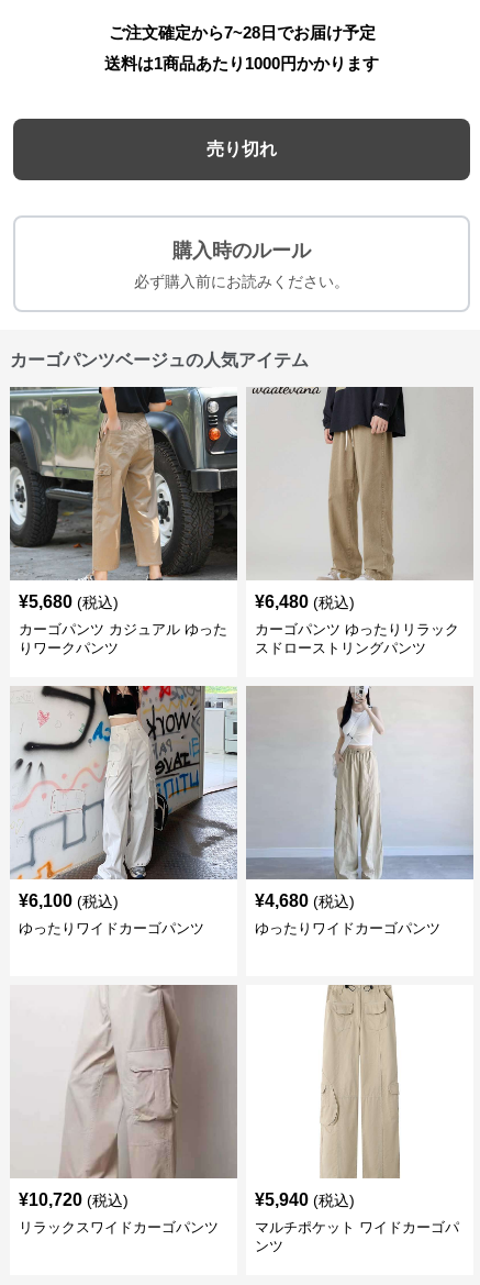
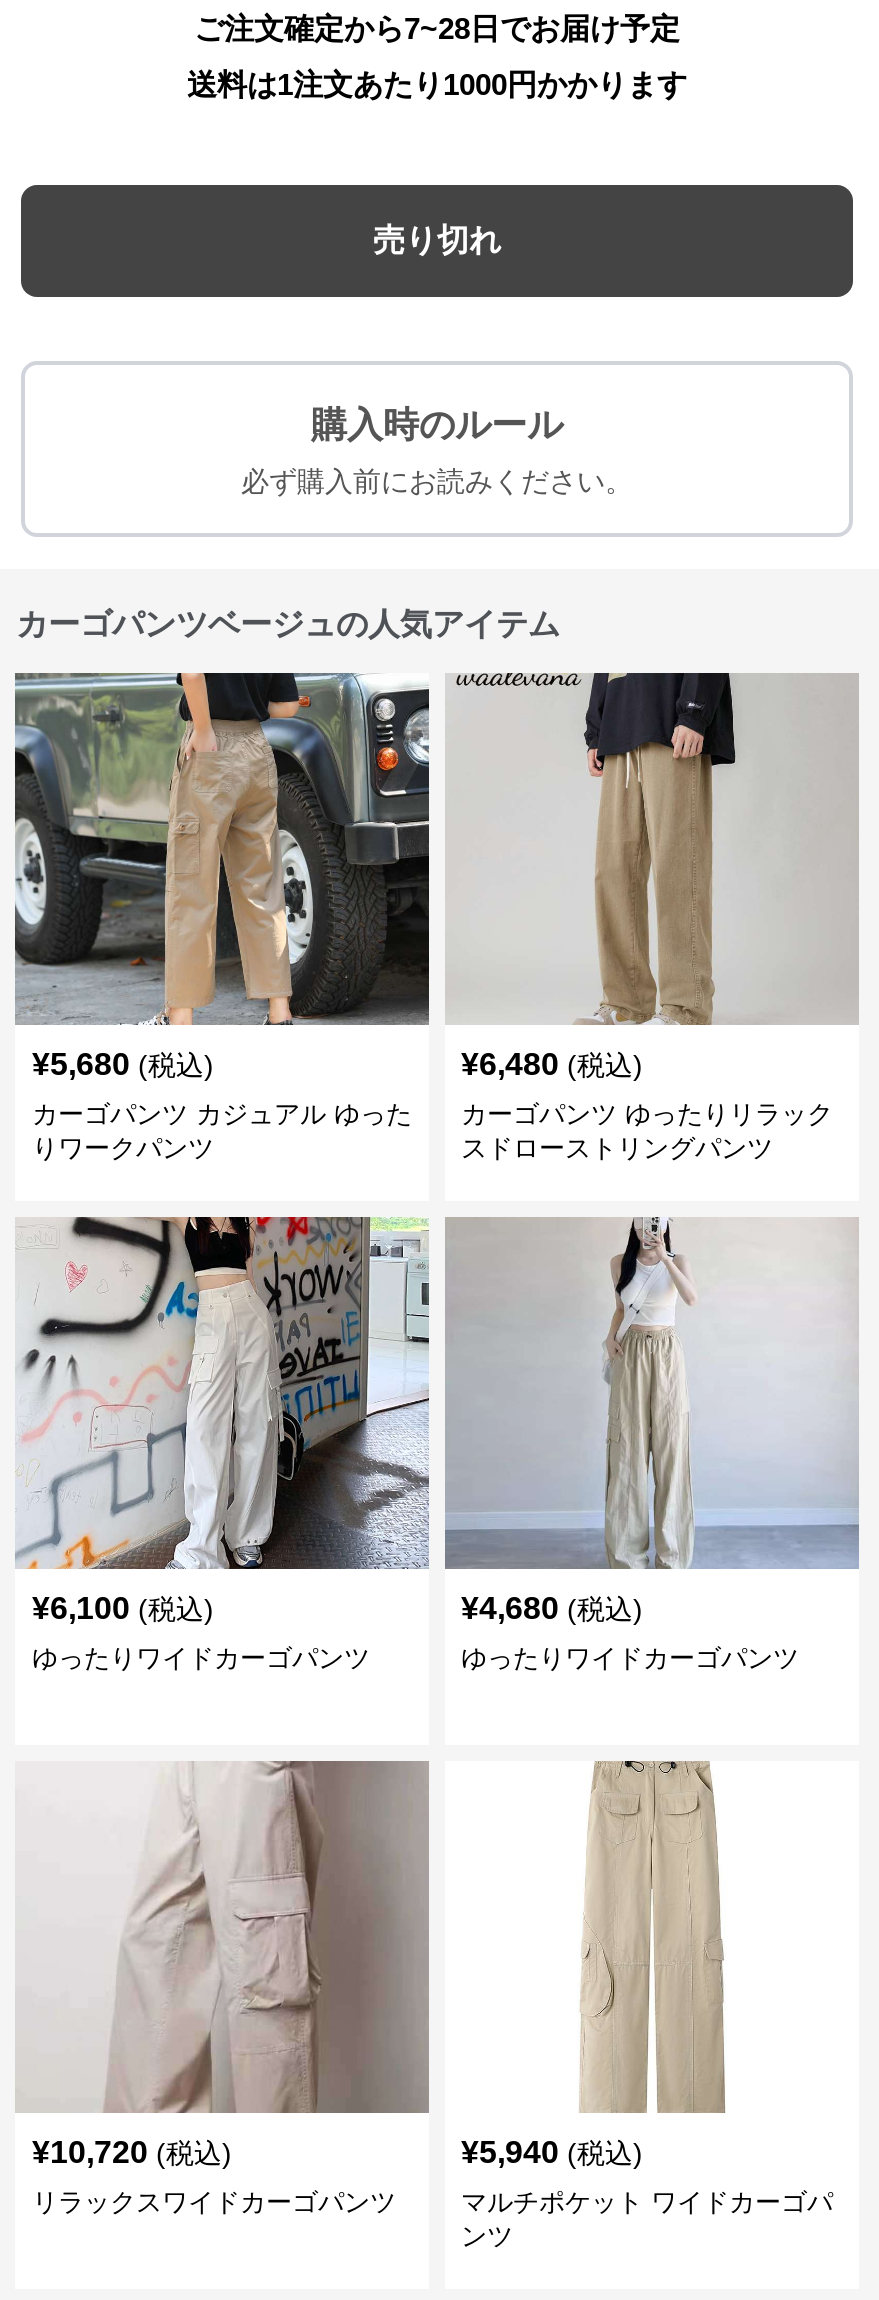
- 送料は1商品あたり1000円かかります
+ 送料は1注文あたり1000円かかります
